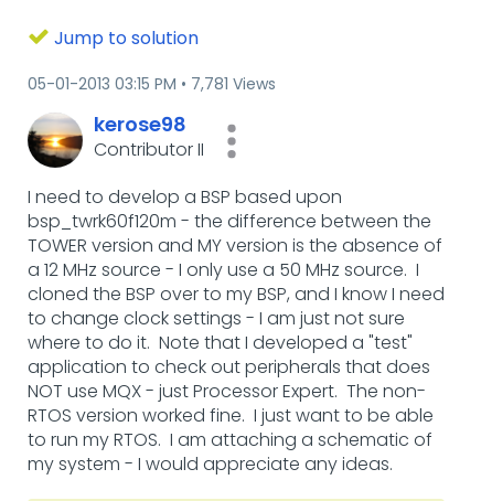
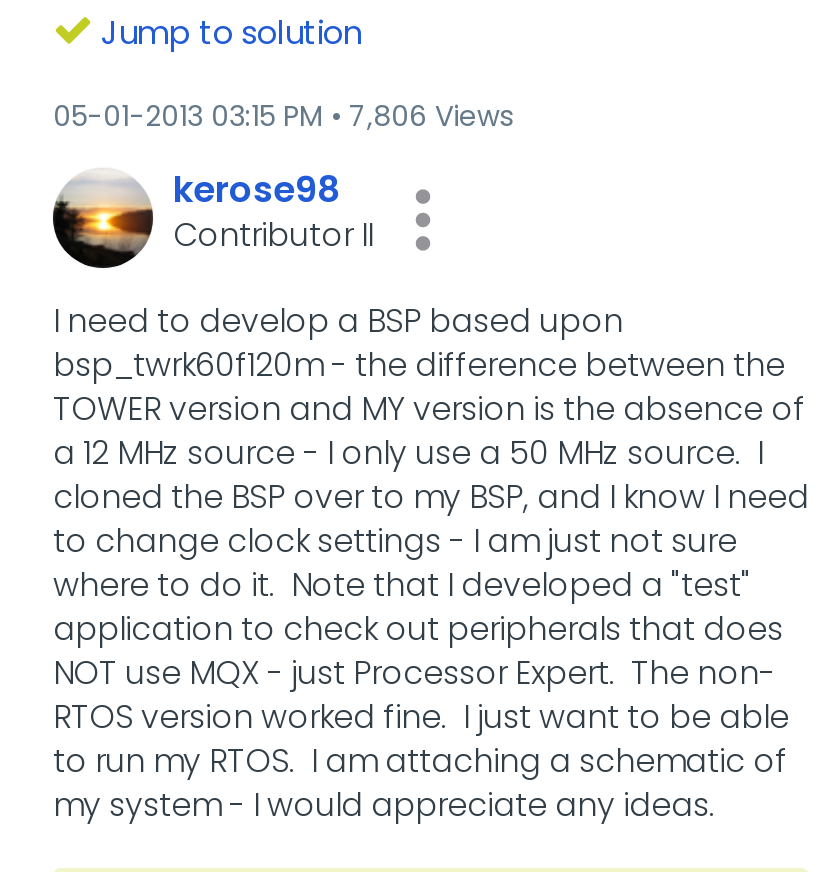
- 05-01-2013 03:15 PM 7,781 Views
+ 05-01-2013 03:15 PM 7,806 Views
